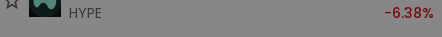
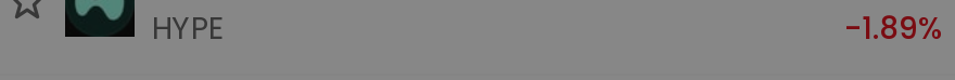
- -6.38%
+ -1.89%
